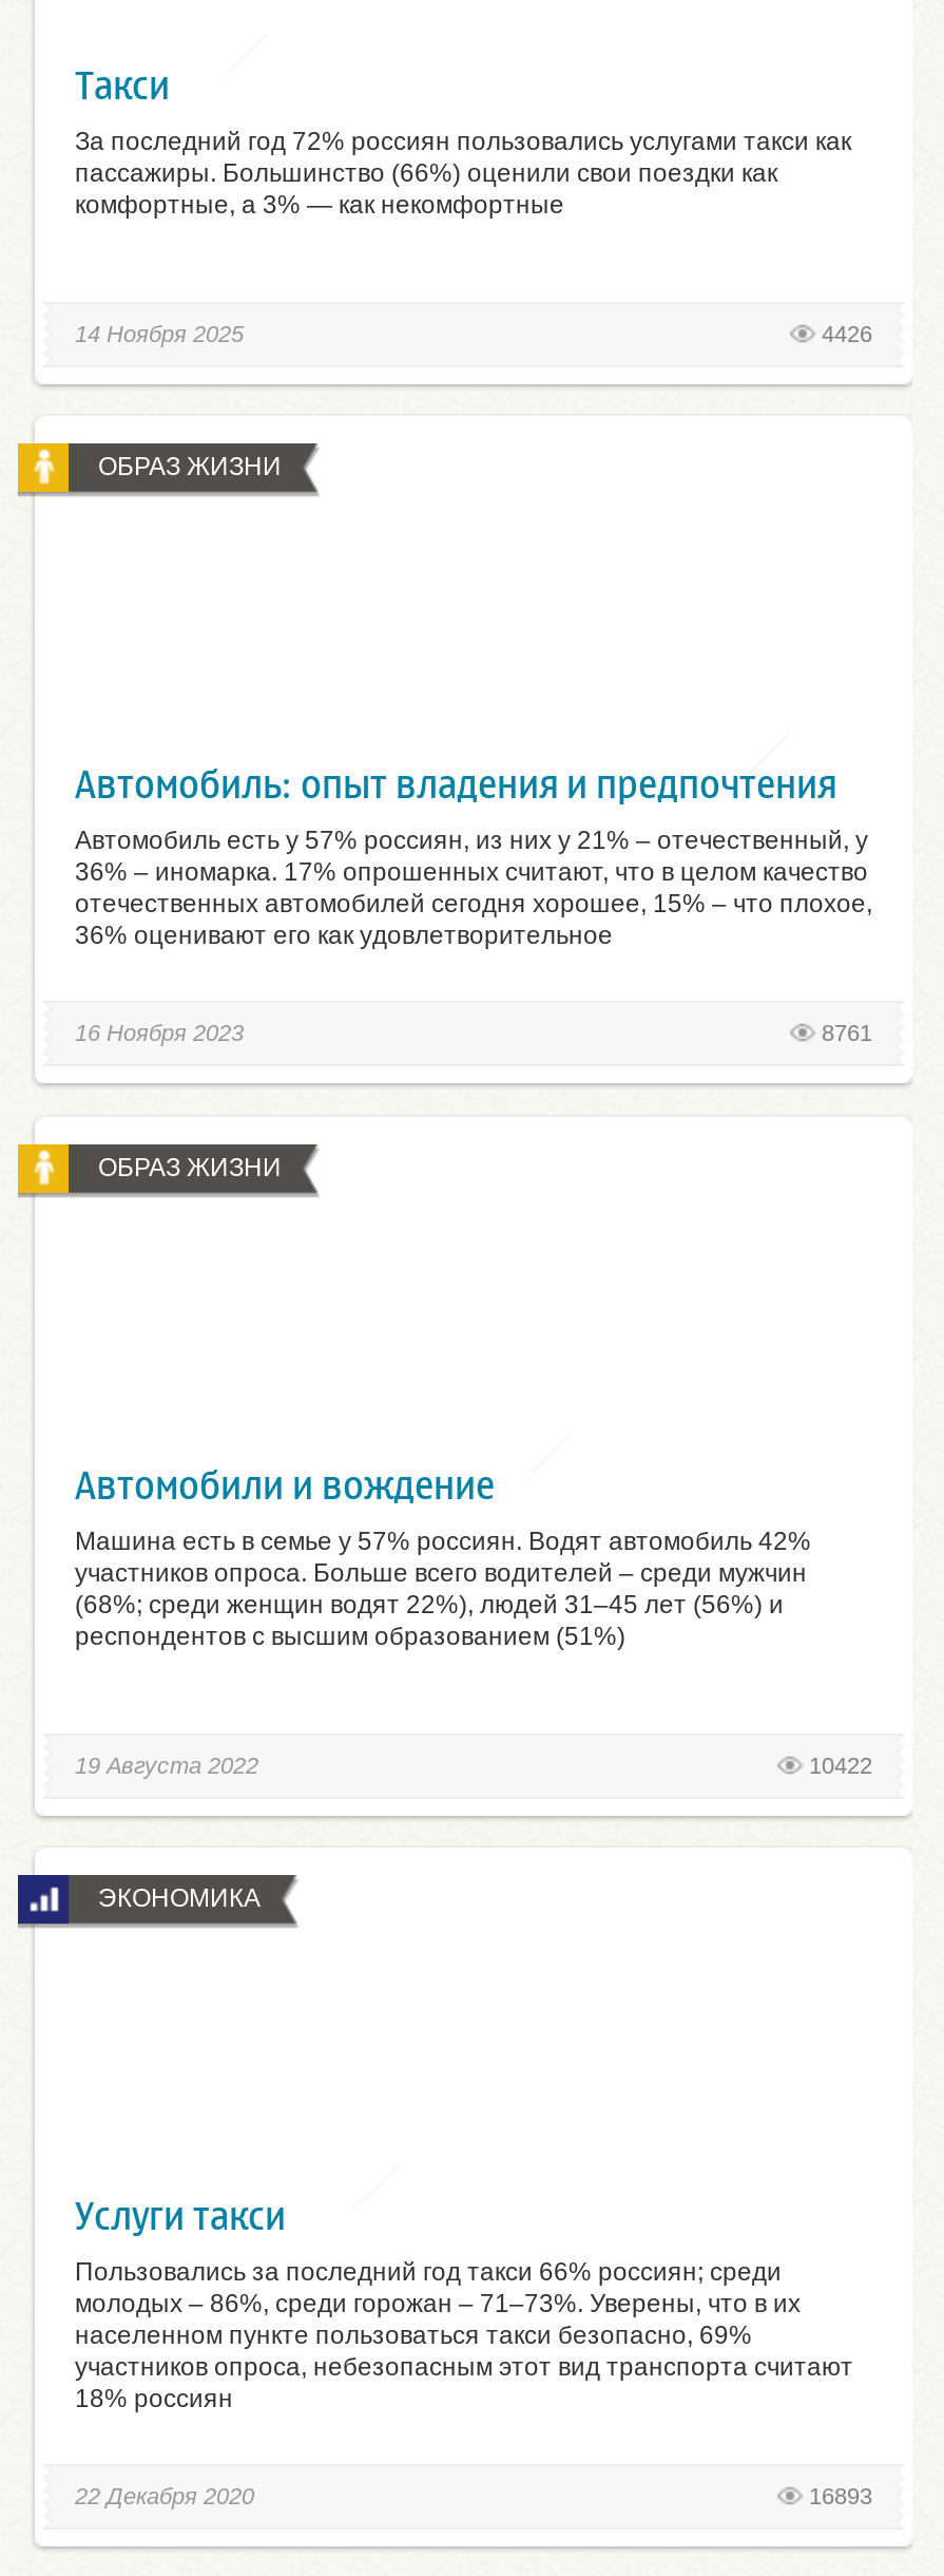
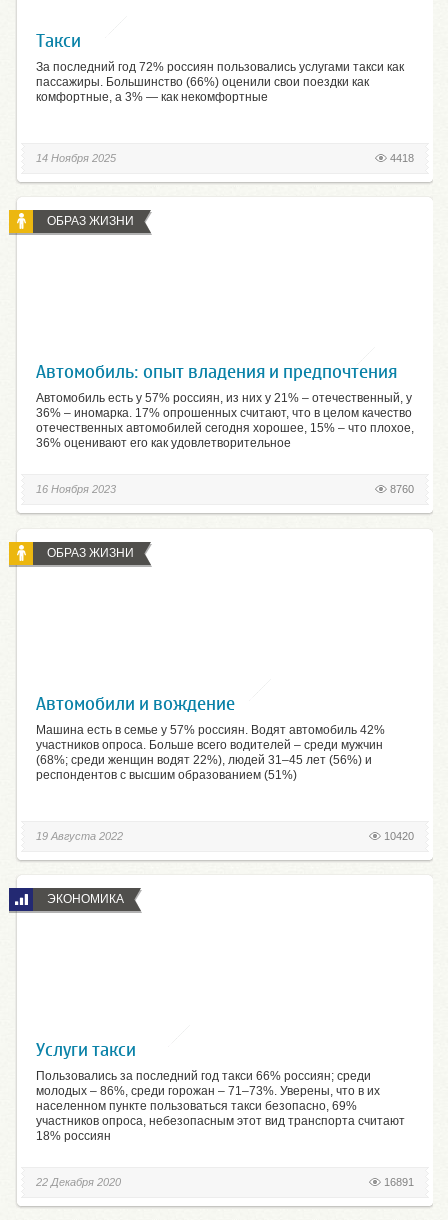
- 4426
+ 4418

- 8761
+ 8760

- 10422
+ 10420

- 16893
+ 16891
